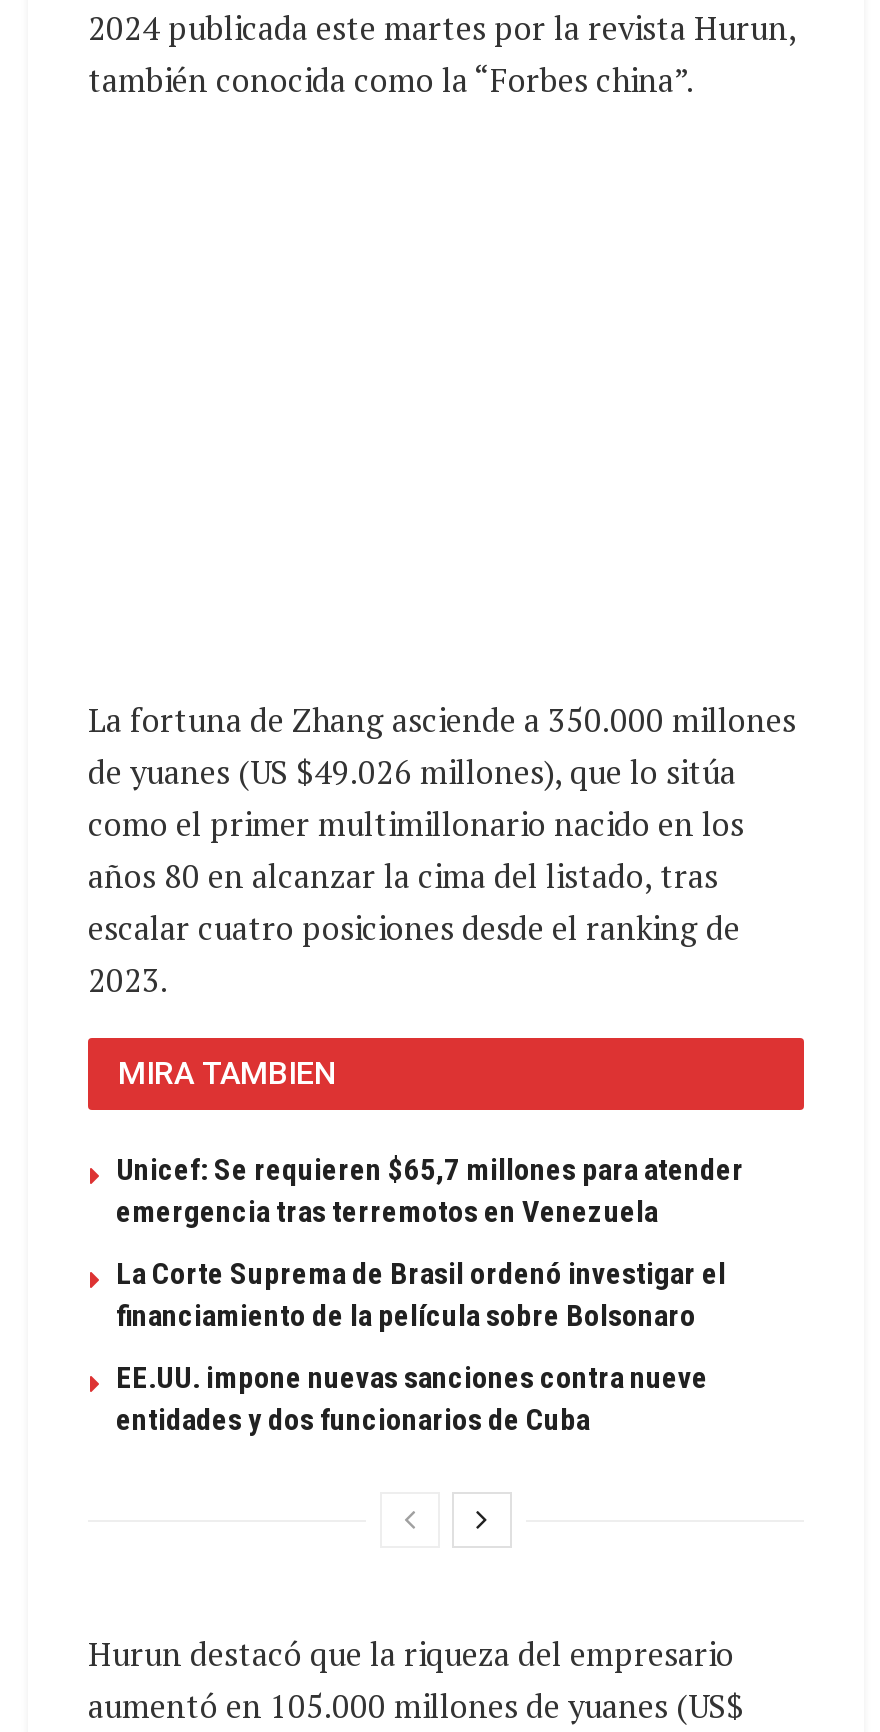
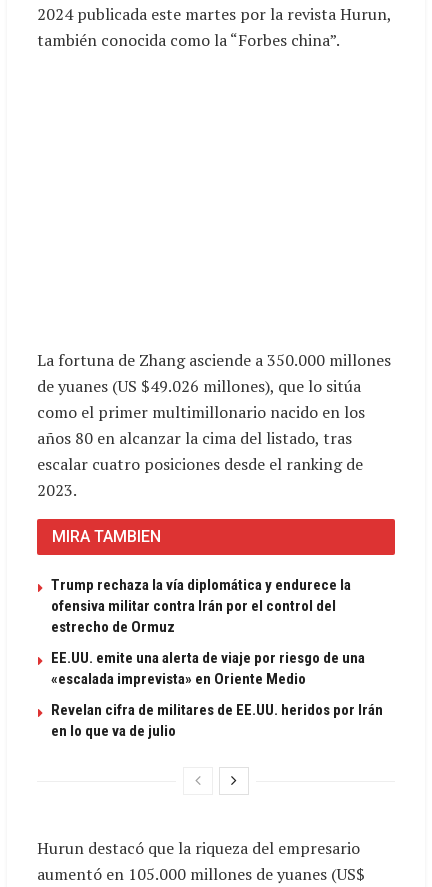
- Unicef: Se requieren $65,7 millones para atender
- emergencia tras terremotos en Venezuela
+ Trump rechaza la vía diplomática y endurece la
+ ofensiva militar contra Irán por el control del
+ estrecho de Ormuz

- La Corte Suprema de Brasil ordenó investigar el
- financiamiento de la película sobre Bolsonaro
+ EE.UU. emite una alerta de viaje por riesgo de una
+ «escalada imprevista» en Oriente Medio

- EE.UU. impone nuevas sanciones contra nueve
- entidades y dos funcionarios de Cuba
+ Revelan cifra de militares de EE.UU. heridos por Irán
+ en lo que va de julio
